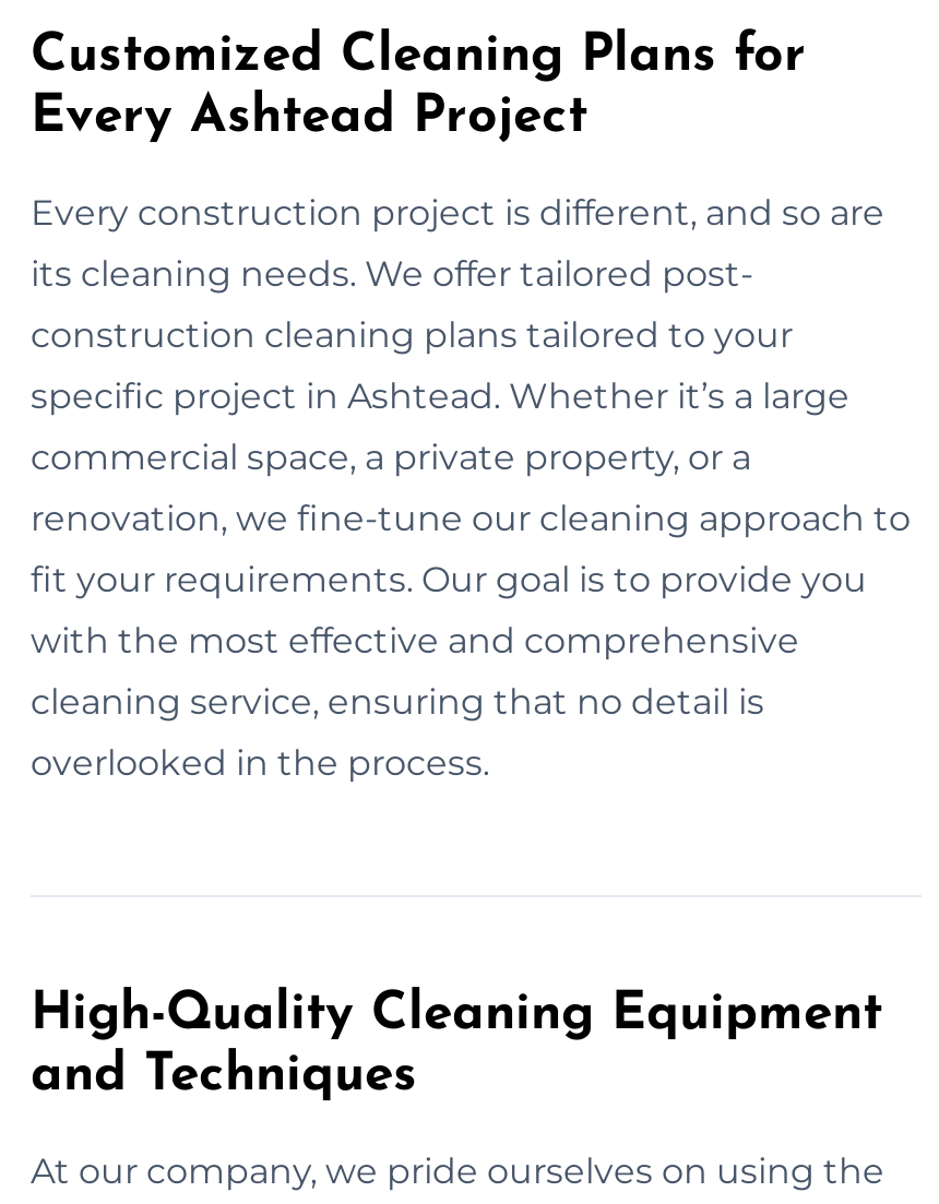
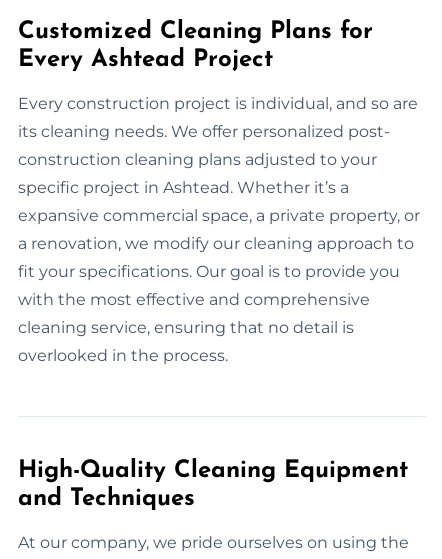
- Every construction project is different, and so are
+ Every construction project is individual, and so are

- its cleaning needs. We offer tailored post-
+ its cleaning needs. We offer personalized post-

- construction cleaning plans tailored to your
+ construction cleaning plans adjusted to your

- specific project in Ashtead. Whether it’s a large
+ specific project in Ashtead. Whether it’s a

- commercial space, a private property, or a
+ expansive commercial space, a private property, or

- renovation, we fine-tune our cleaning approach to
+ a renovation, we modify our cleaning approach to

- fit your requirements. Our goal is to provide you
+ fit your specifications. Our goal is to provide you
